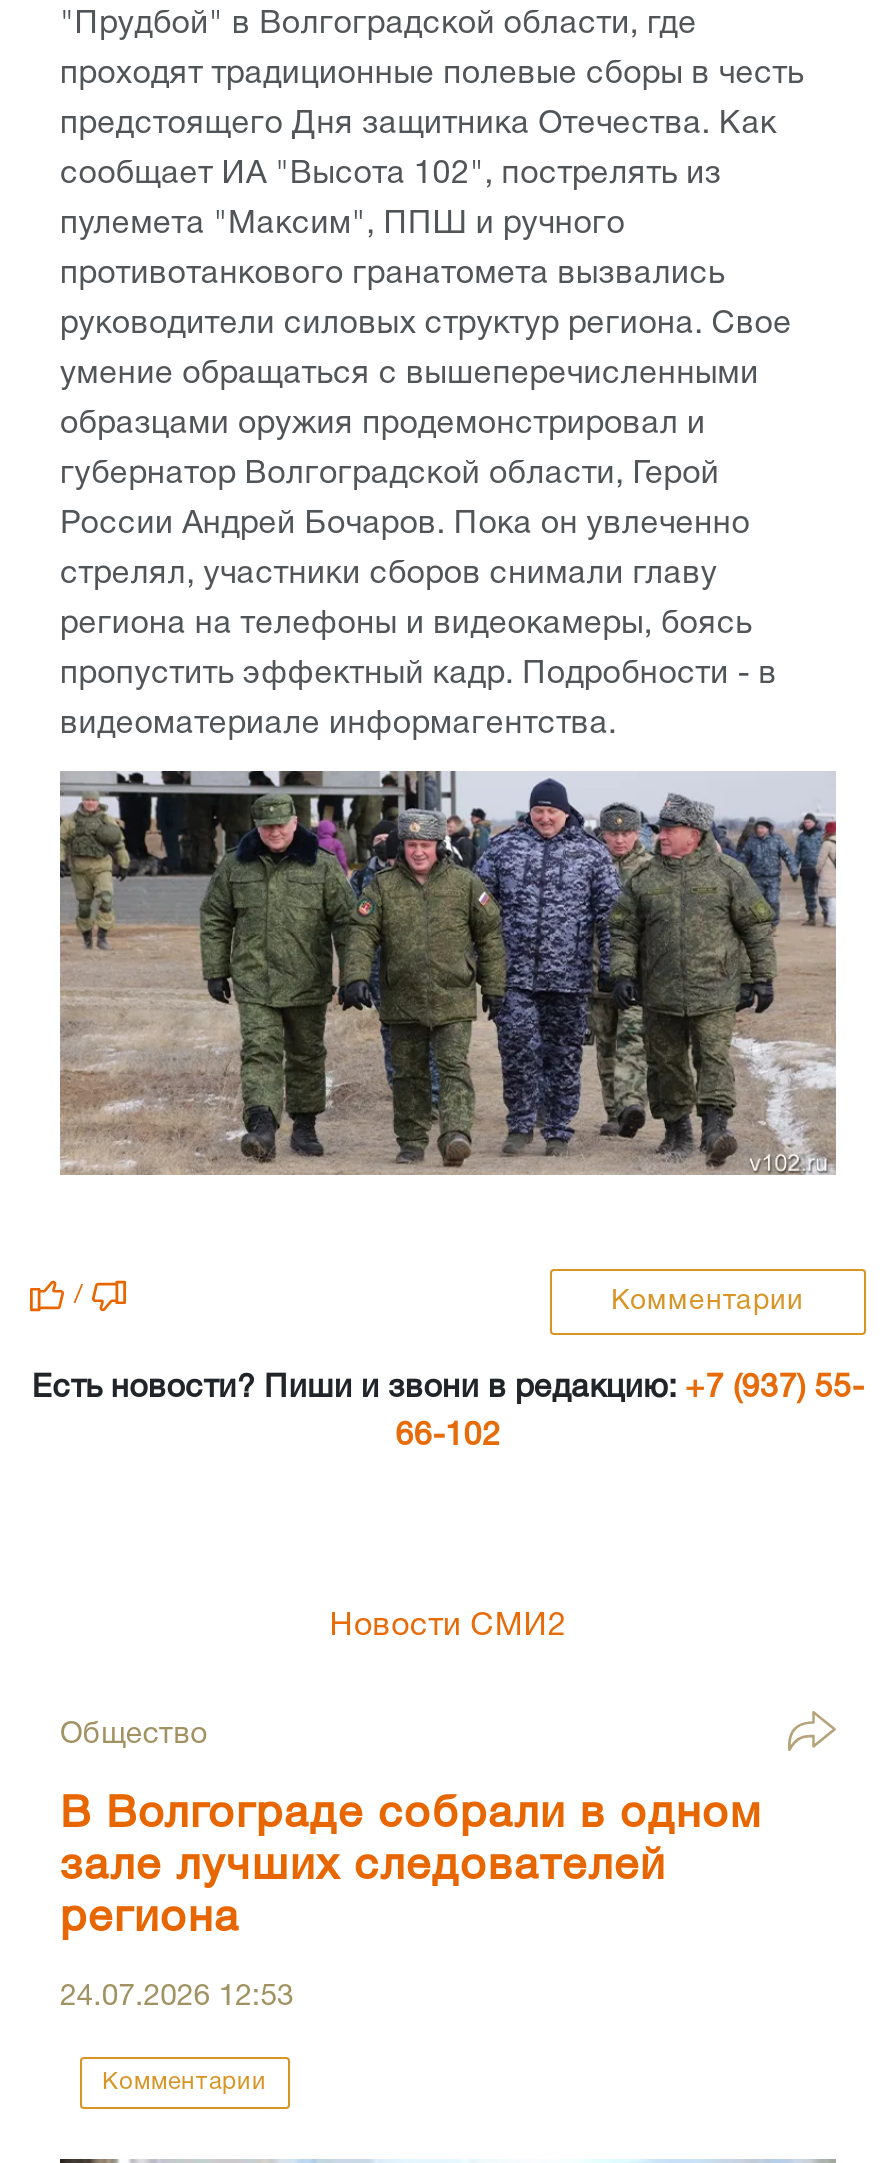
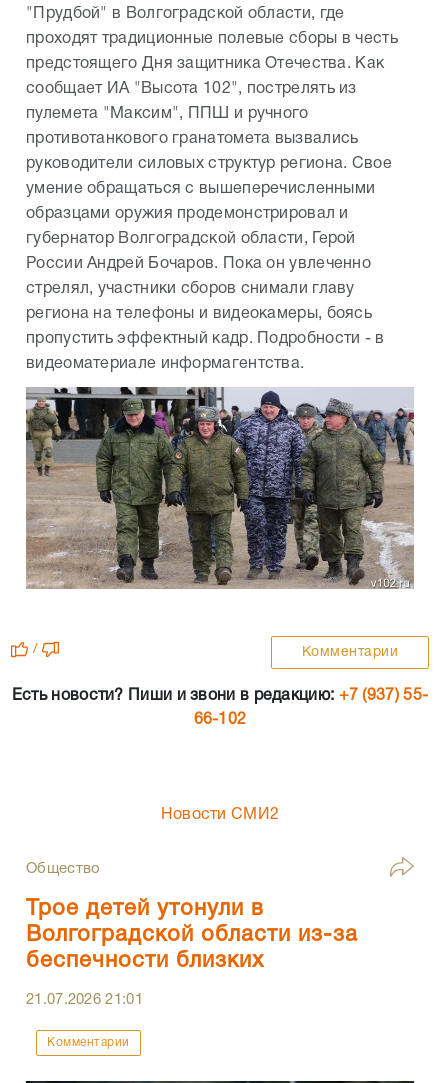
- В Волгограде собрали в одном
- зале лучших следователей
- региона
+ Трое детей утонули в
+ Волгоградской области из-за
+ беспечности близких

- 24.07.2026 12:53
+ 21.07.2026 21:01
